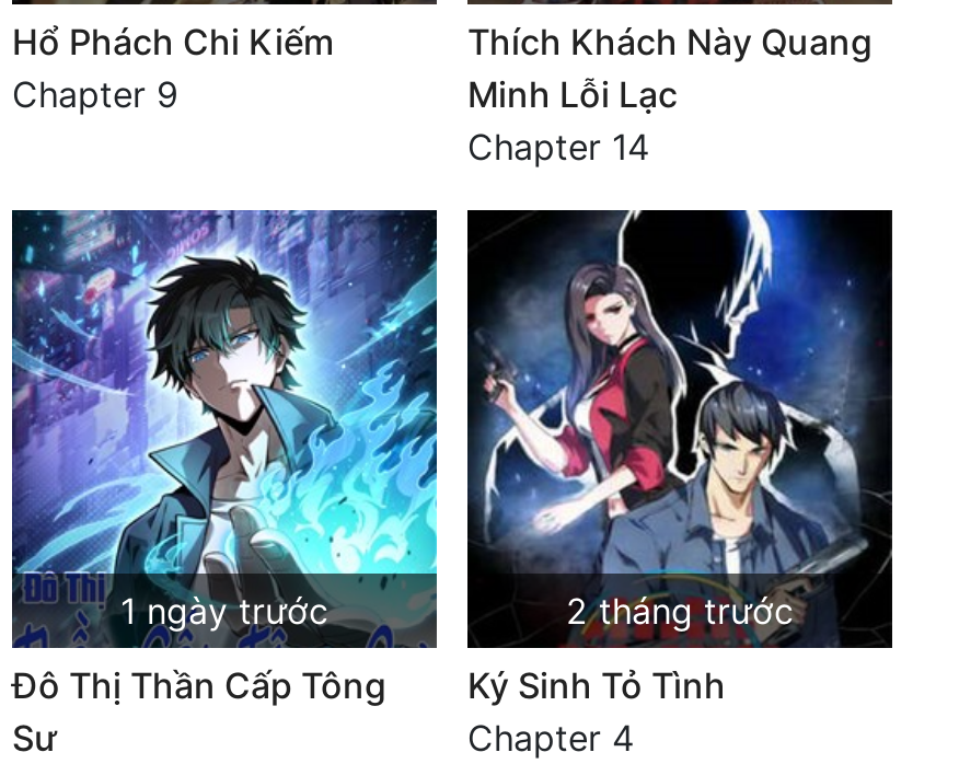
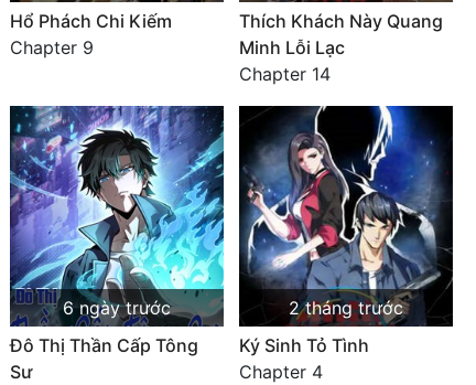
- 1 ngày trước
+ 6 ngày trước
